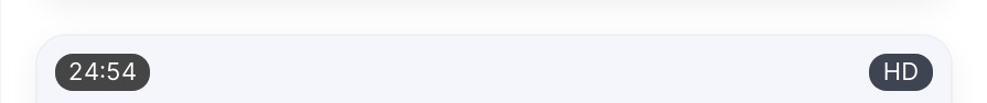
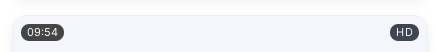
- 24:54
+ 09:54
